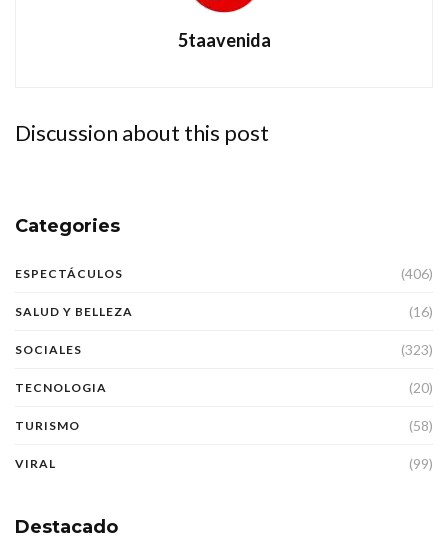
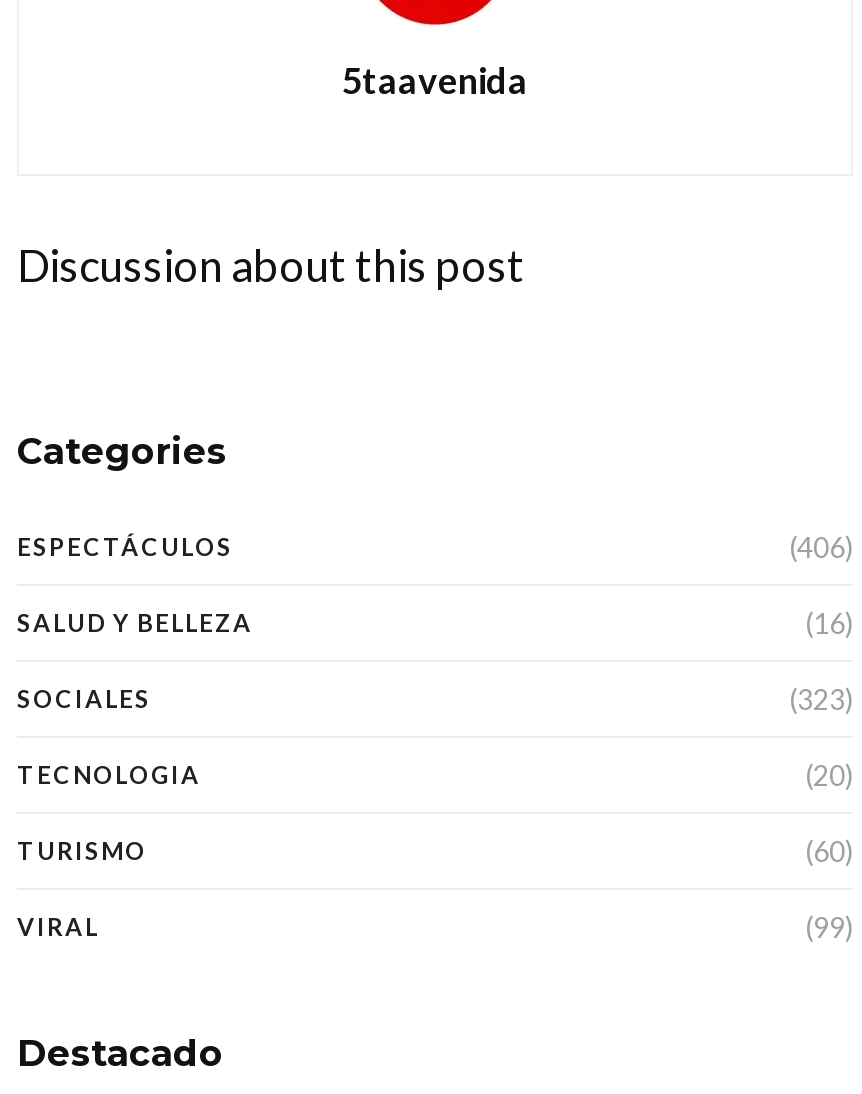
- (58)
+ (60)
